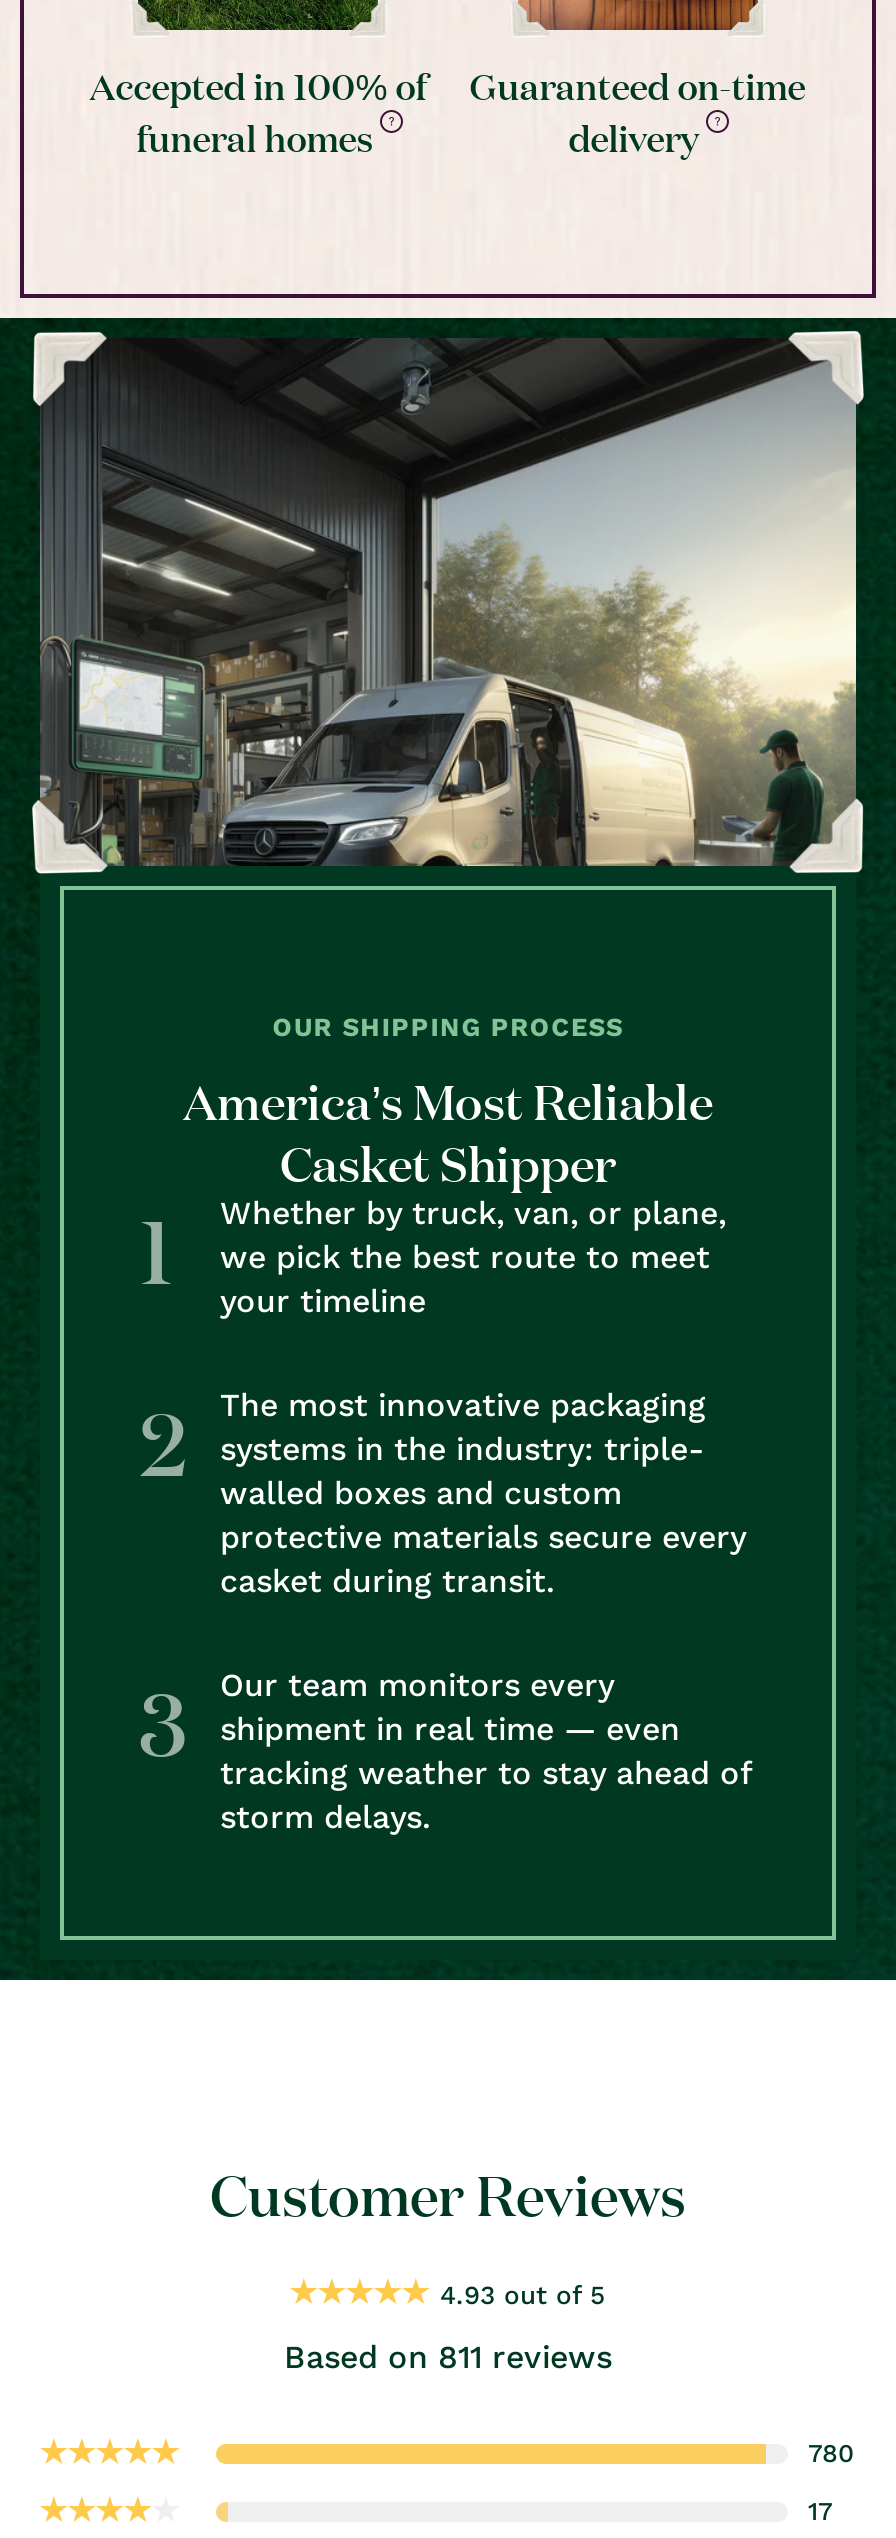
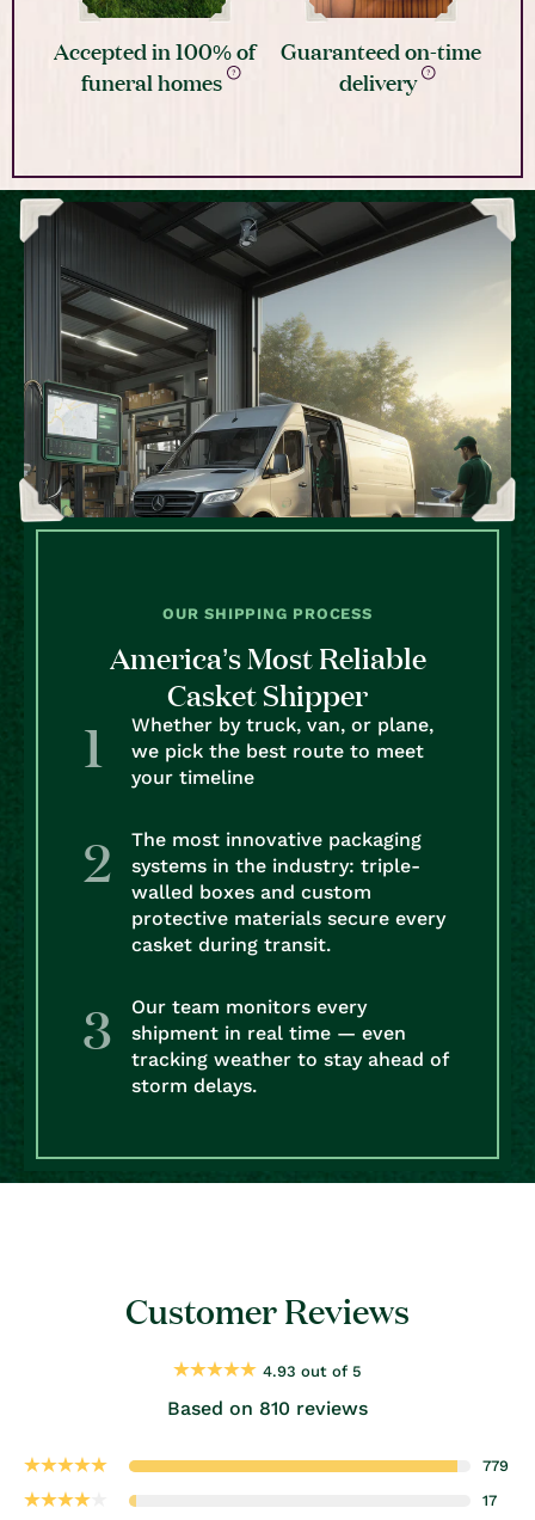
- Based on 811 reviews
+ Based on 810 reviews

- 780
+ 779
